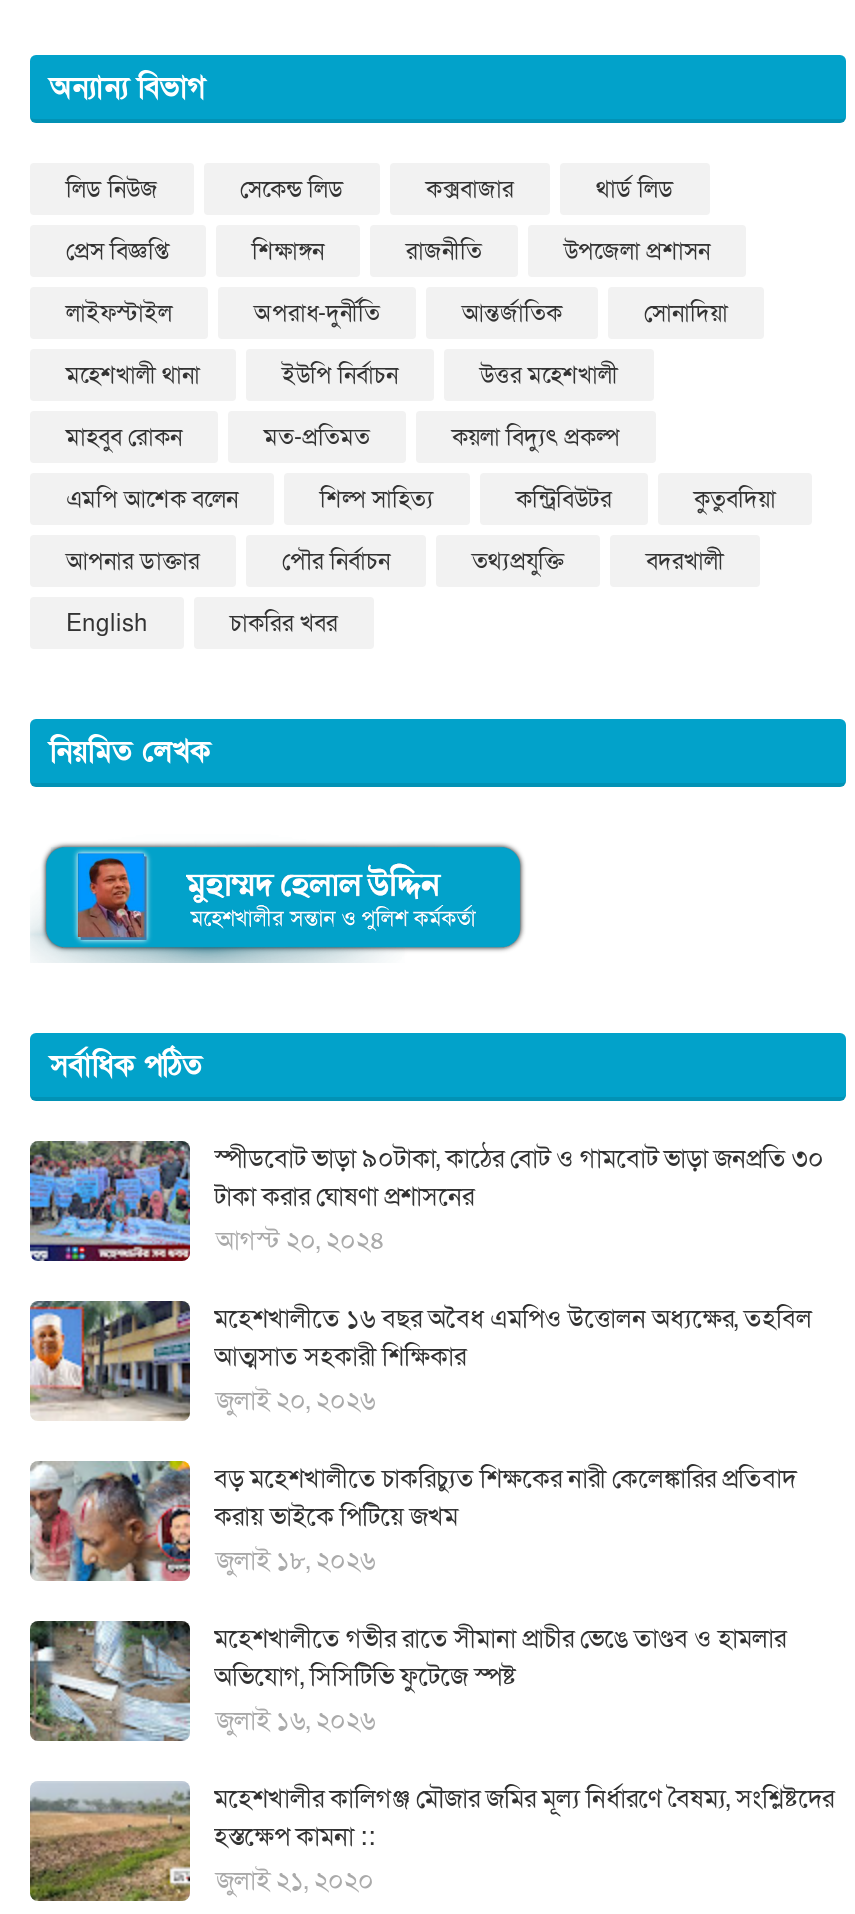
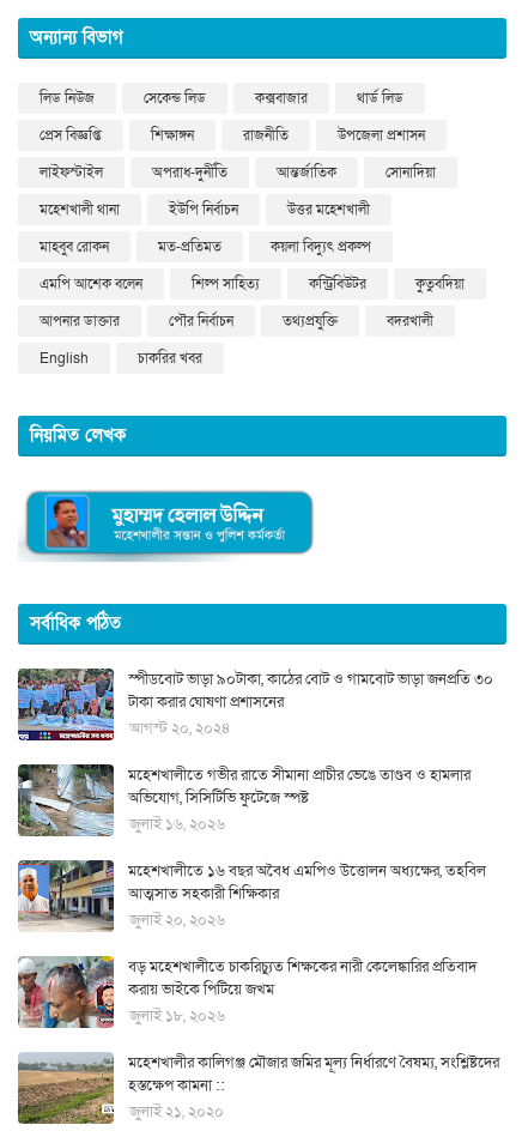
moved down: [image] | মহেশখালীতে ১৬ বছর অবৈধ এমপিও উত্তোলন অধ্যক্ষের, তহবিল | আত্মসাত সহকারী শিক্ষিকার | জুলাই ২০, ২০২৬ | বড় মহেশখালীতে চাকরিচ্যুত শিক্ষকের নারী কেলেঙ্কারির প্রতিবাদ | জুলাই ১৮, ২০২৬

moved up: [image] | মহেশখালীতে গভীর রাতে সীমানা প্রাচীর ভেঙে তাণ্ডব ও হামলার | অভিযোগ, সিসিটিভি ফুটেজে স্পষ্ট | জুলাই ১৬, ২০২৬
